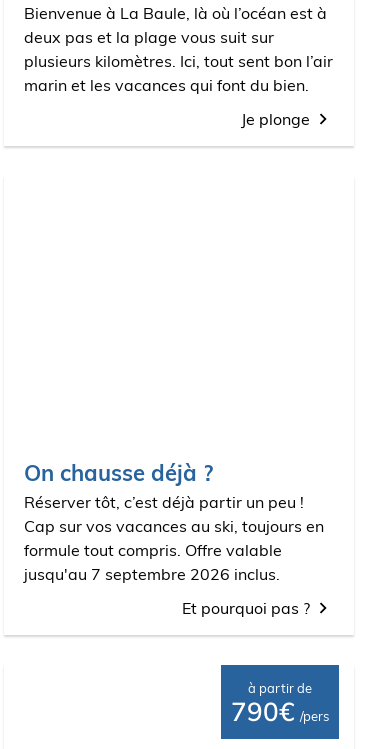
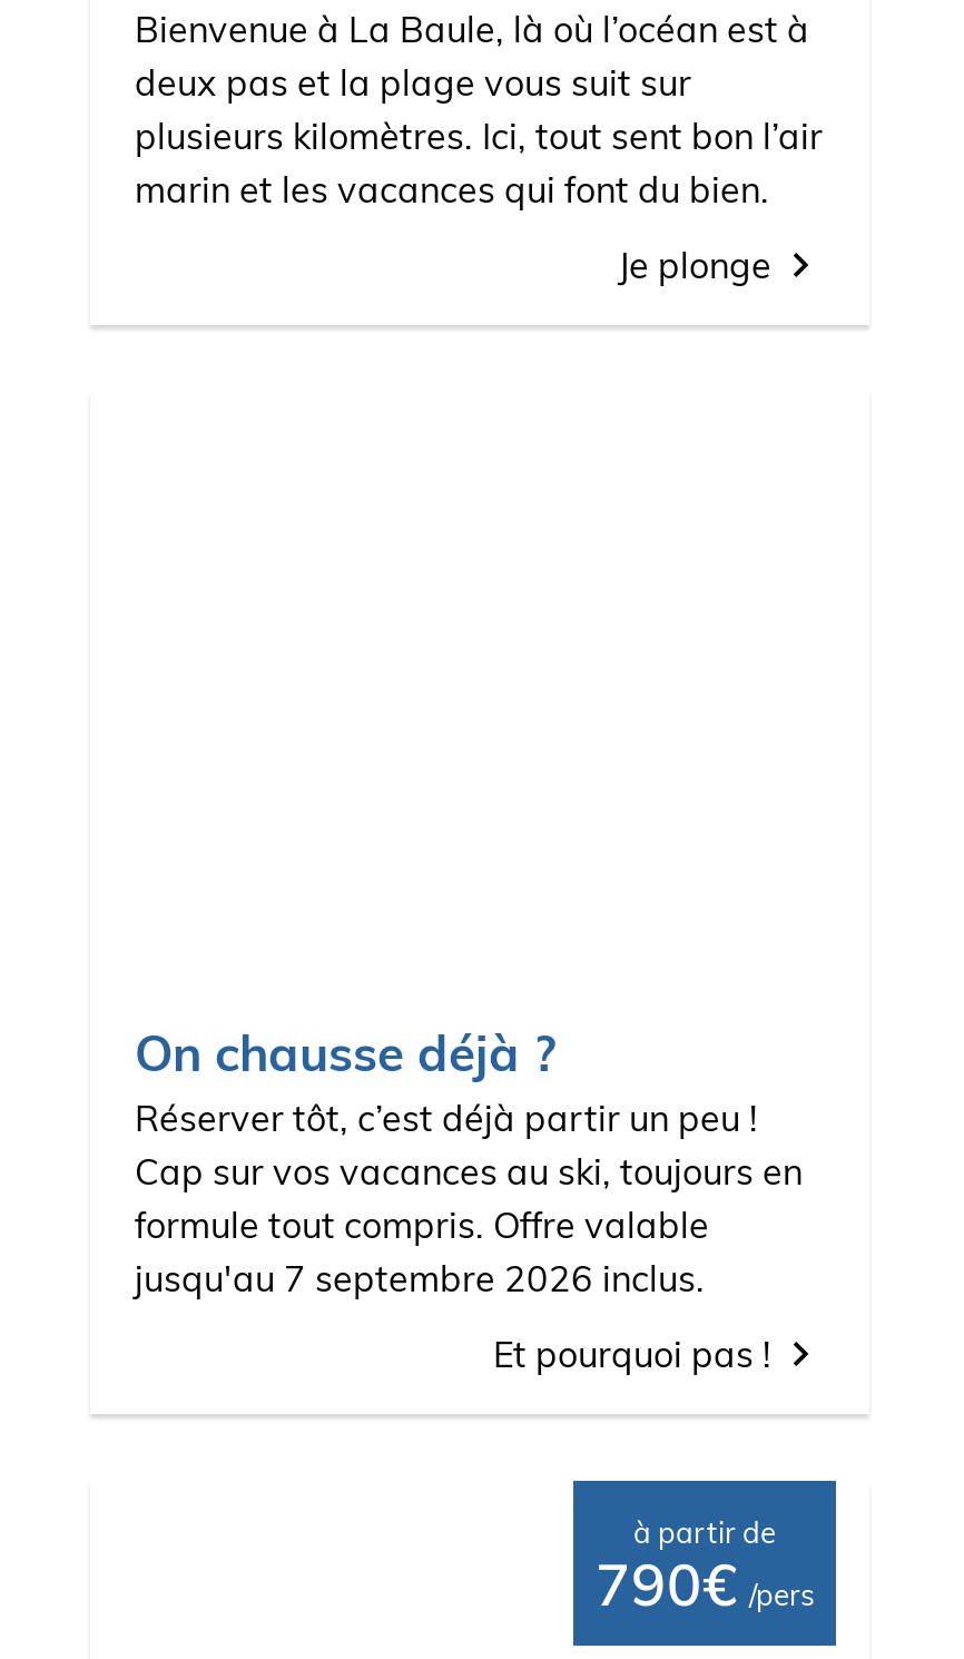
- Et pourquoi pas ?
+ Et pourquoi pas !
